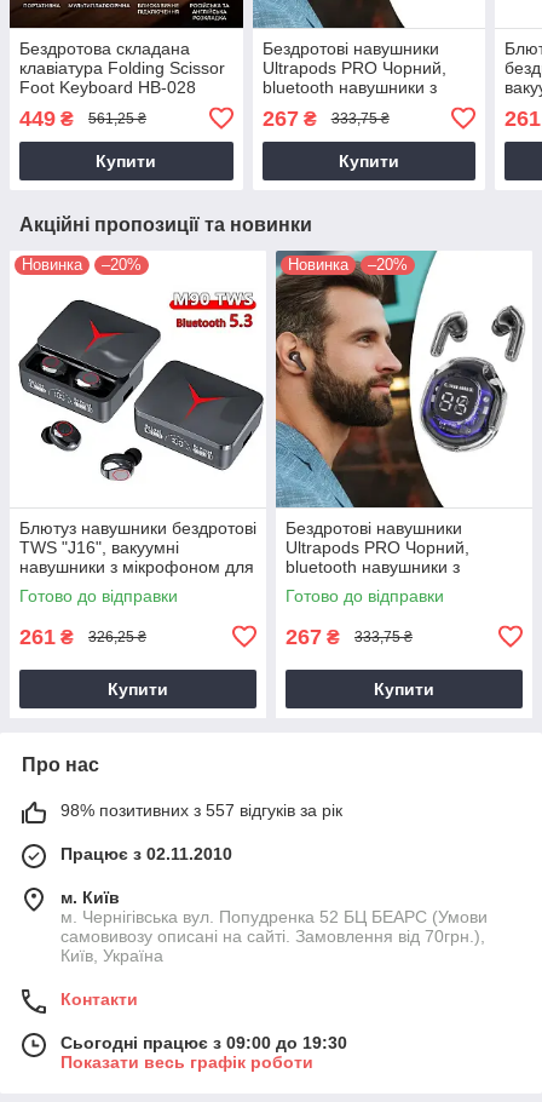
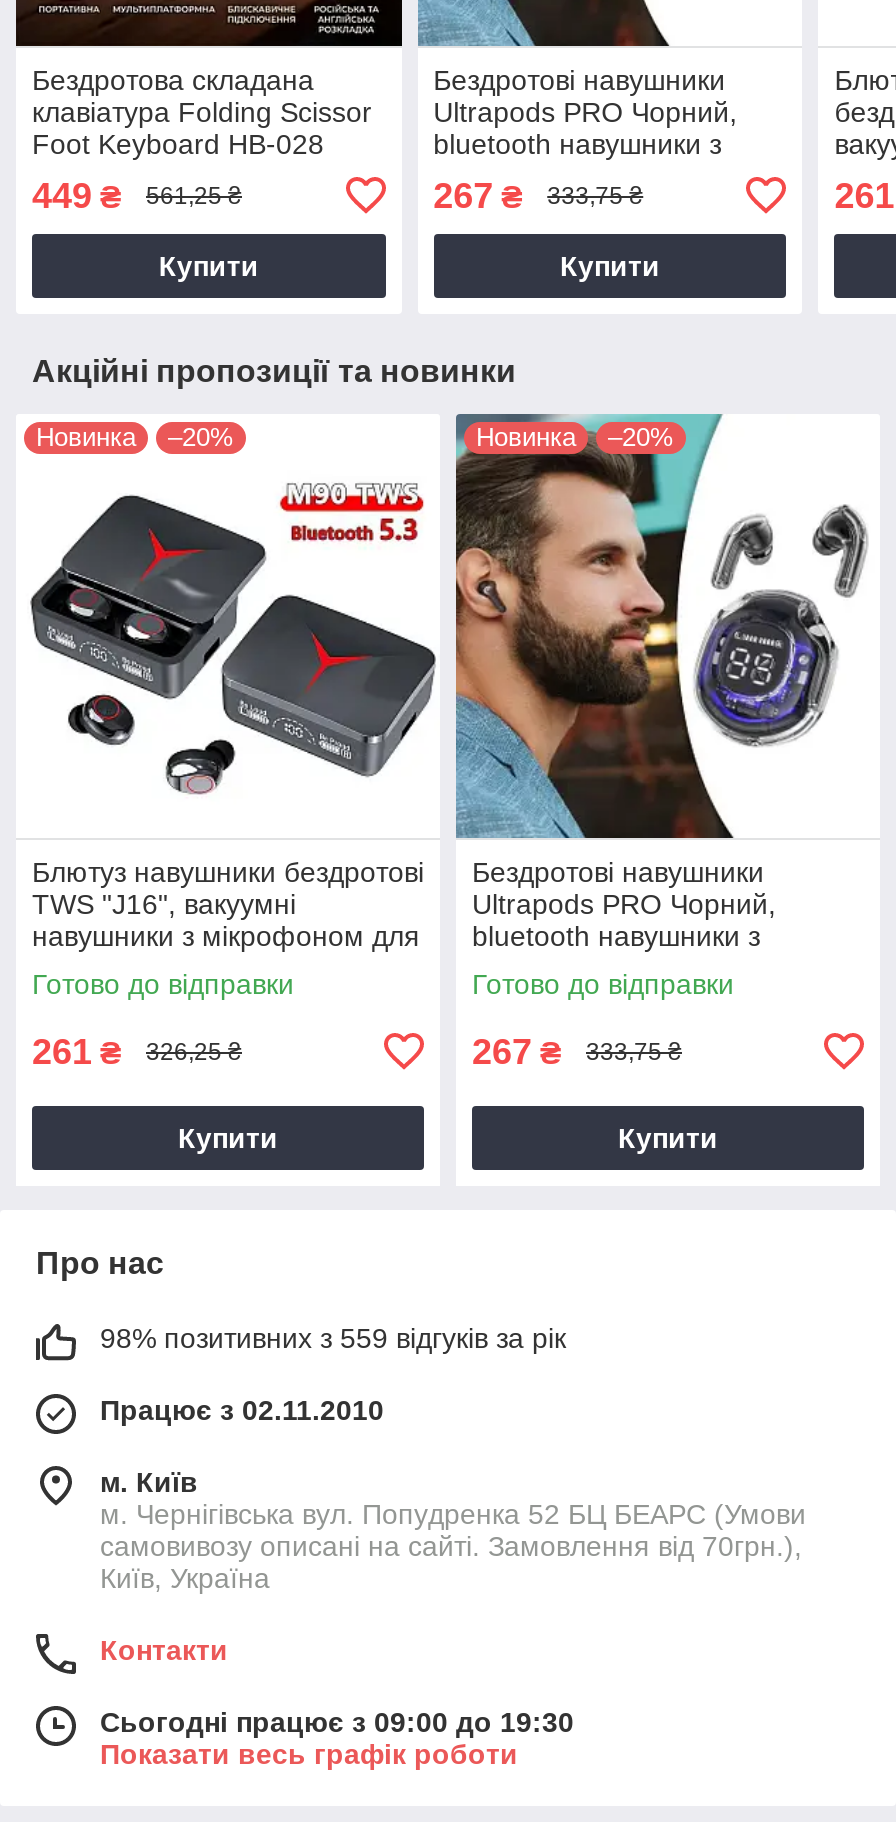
- 98% позитивних з 557 відгуків за рік
+ 98% позитивних з 559 відгуків за рік
